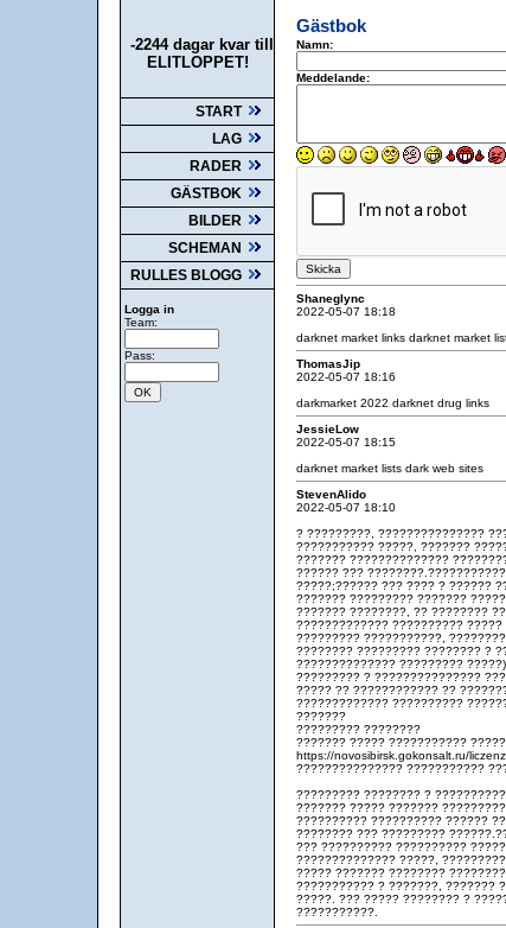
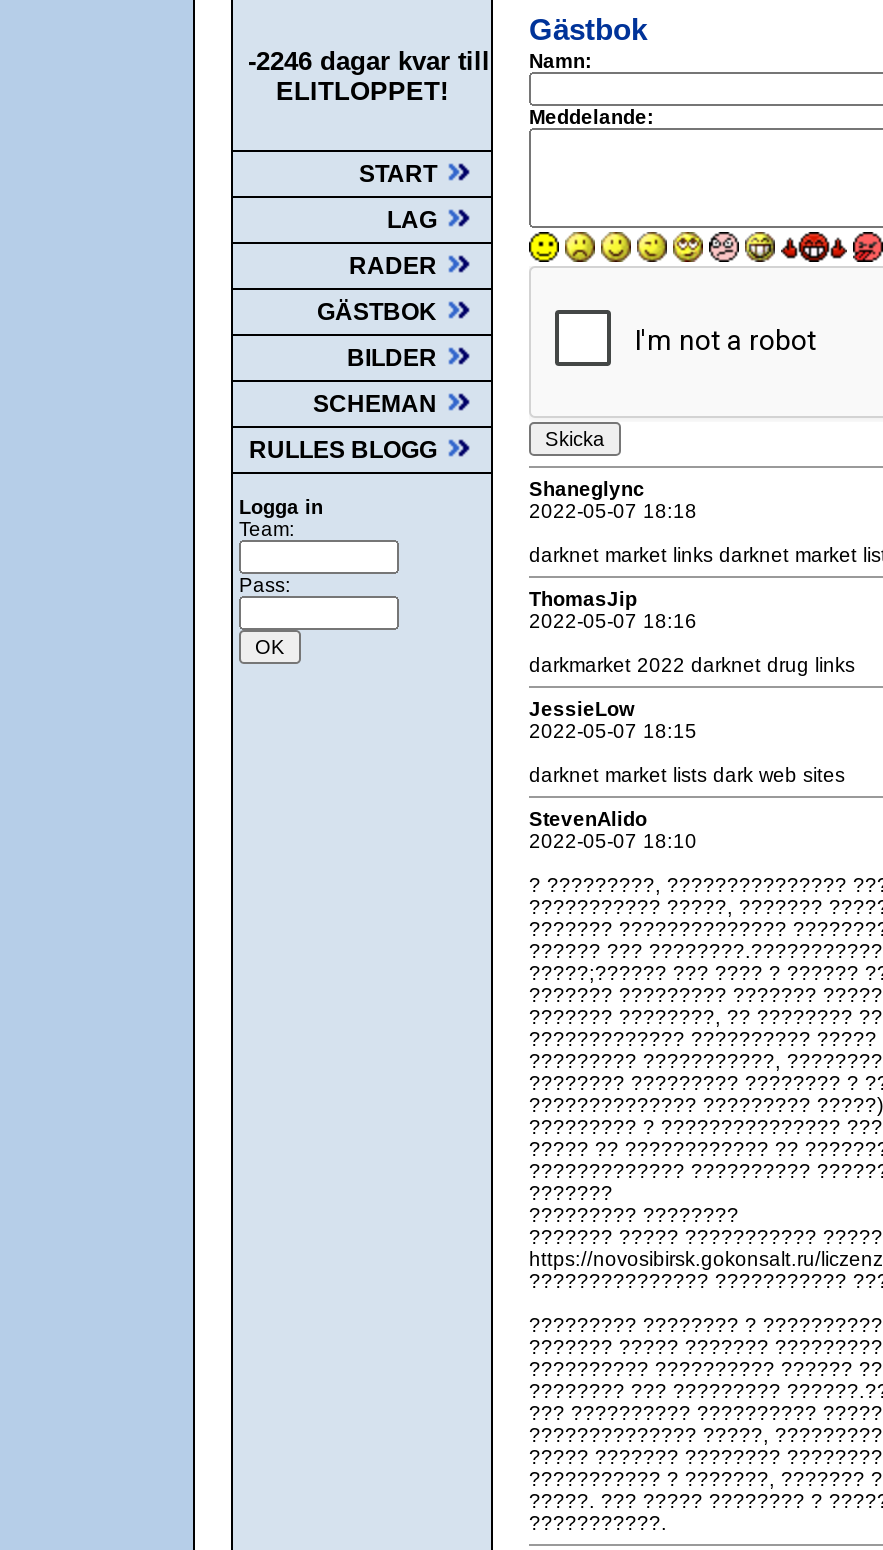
- -2244 dagar kvar till
+ -2246 dagar kvar till
